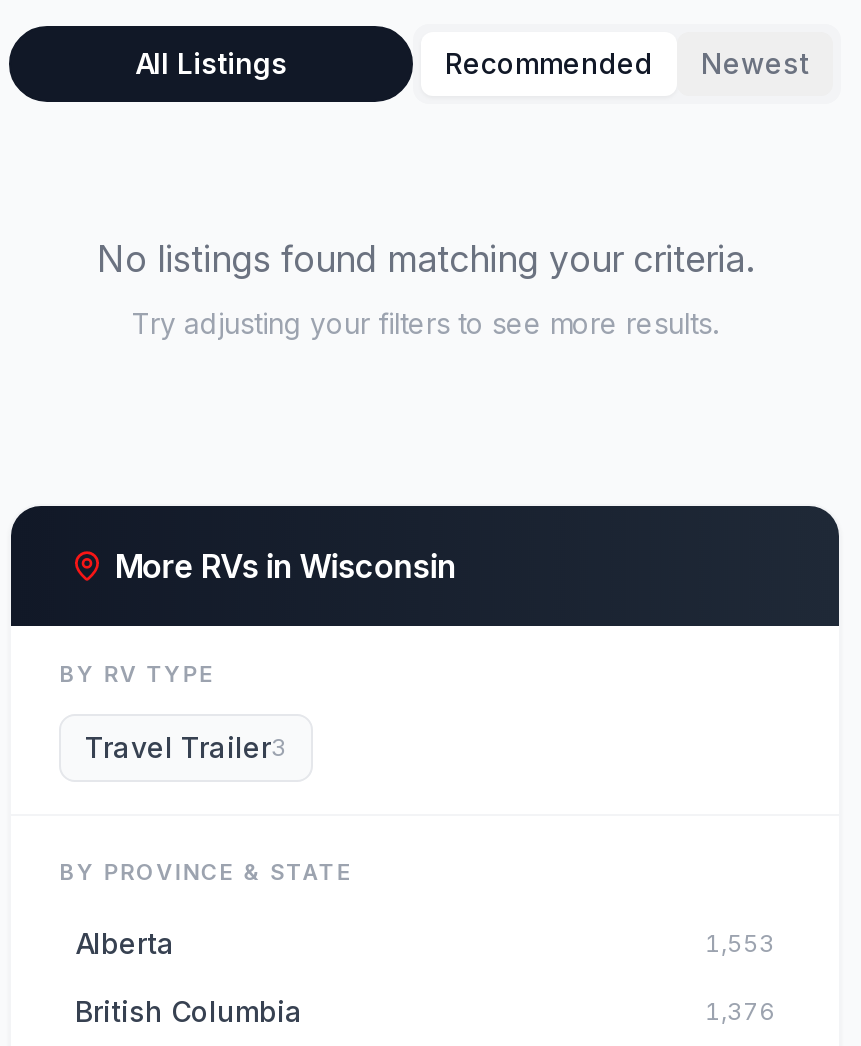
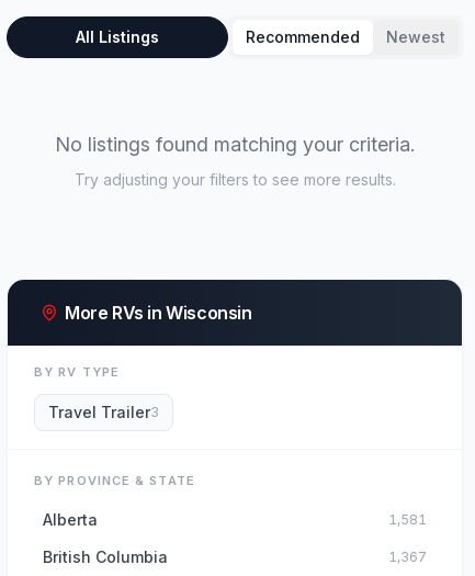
- 1,553
+ 1,581

- 1,376
+ 1,367
